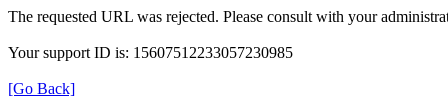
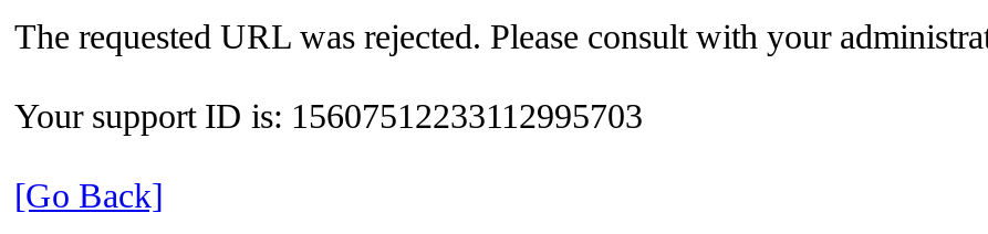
- Your support ID is: 15607512233057230985
+ Your support ID is: 15607512233112995703
